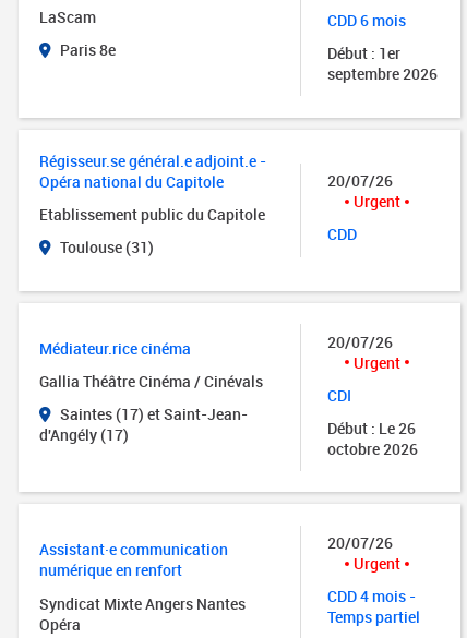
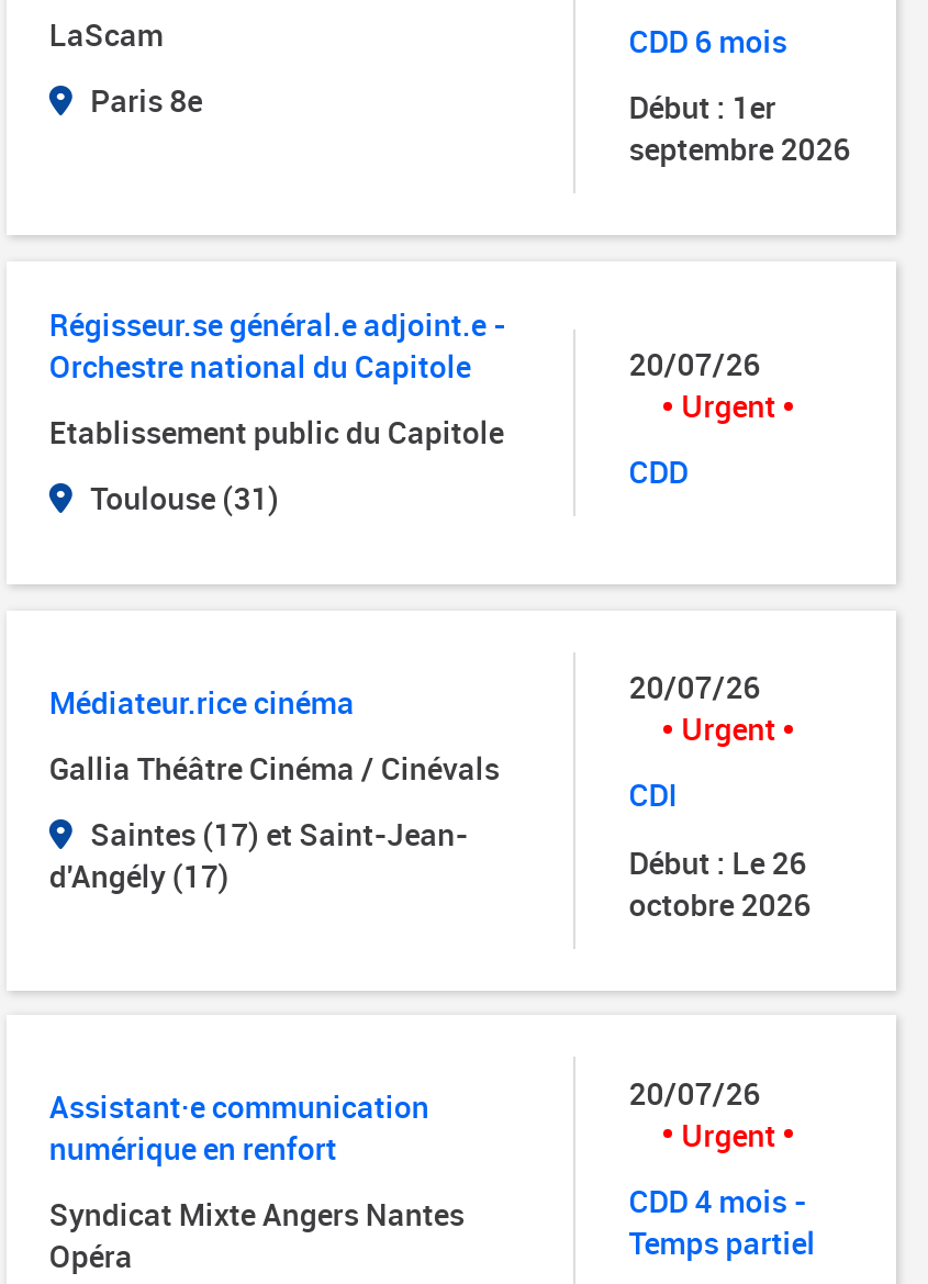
- Opéra national du Capitole
+ Orchestre national du Capitole
